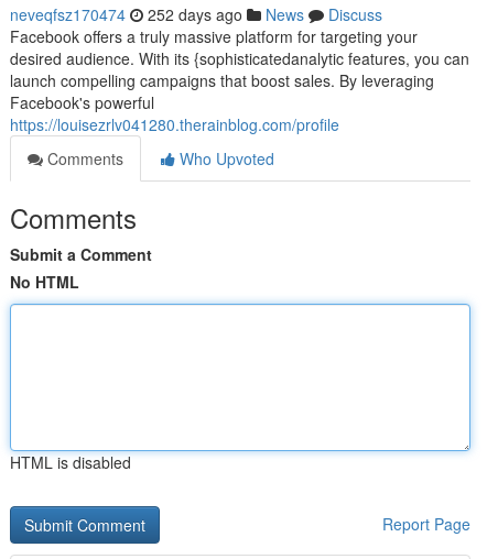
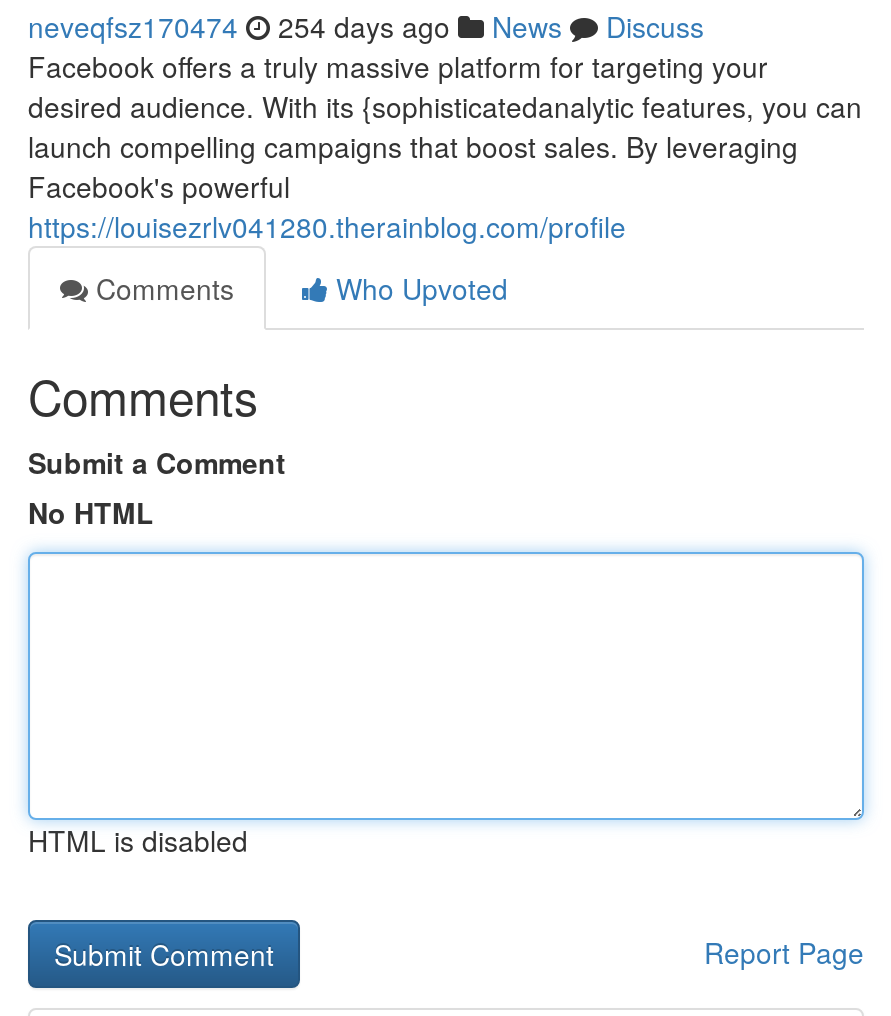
- neveqfsz170474 252 days ago News Discuss
+ neveqfsz170474 254 days ago News Discuss
